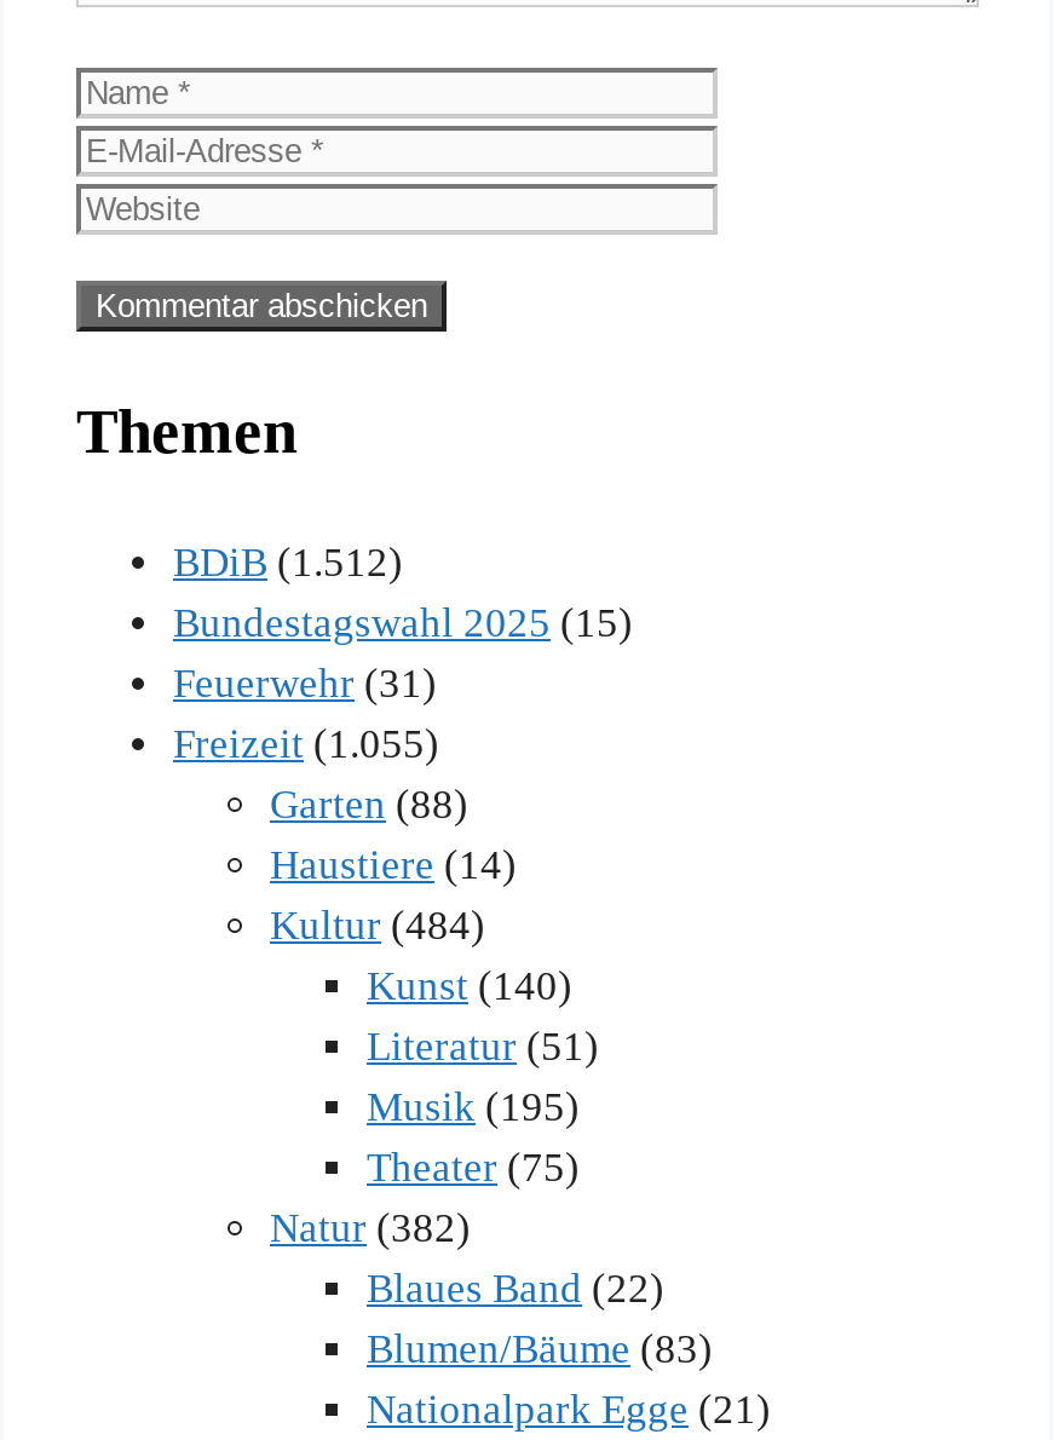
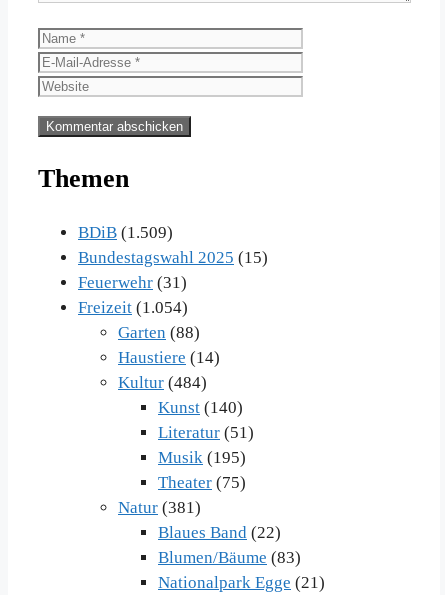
- BDiB (1.512)
+ BDiB (1.509)

- Freizeit (1.055)
+ Freizeit (1.054)

- Natur (382)
+ Natur (381)
